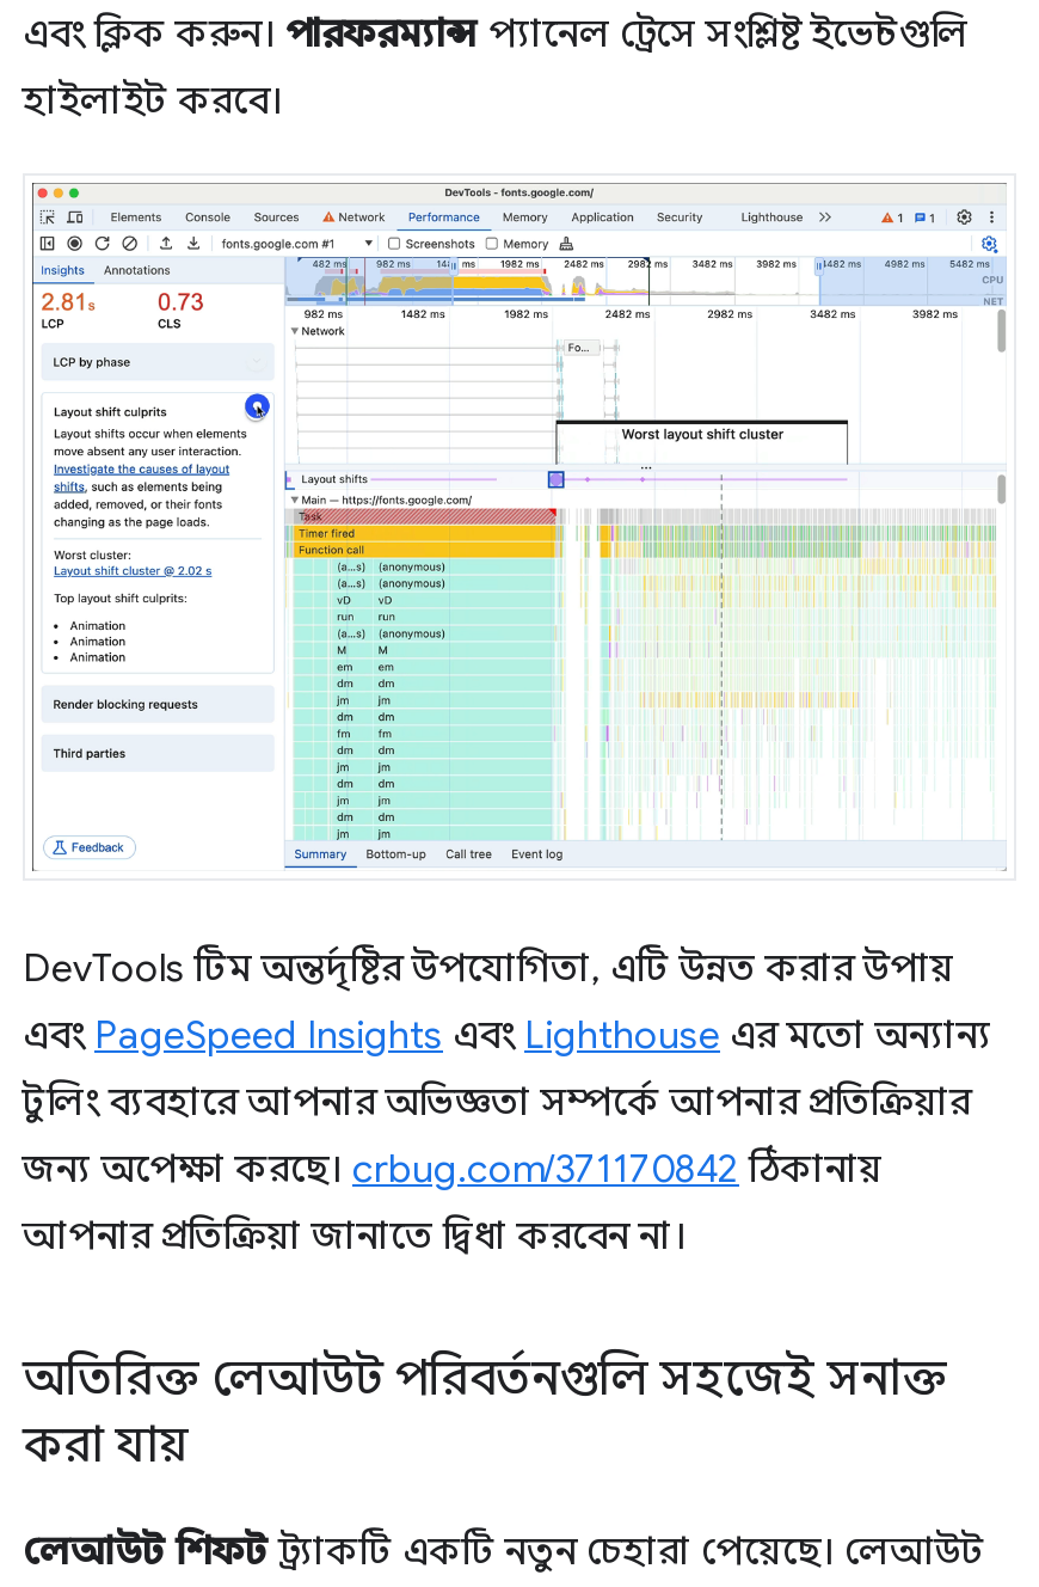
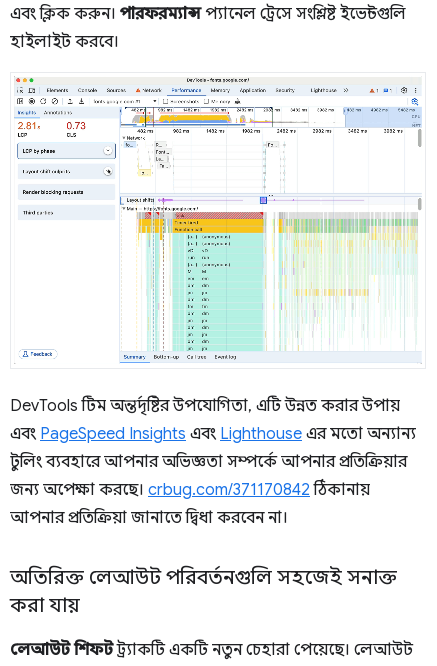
- [image]
+ [image]
